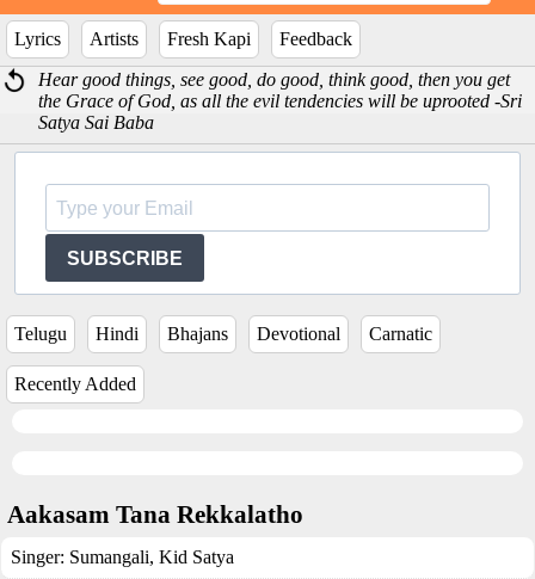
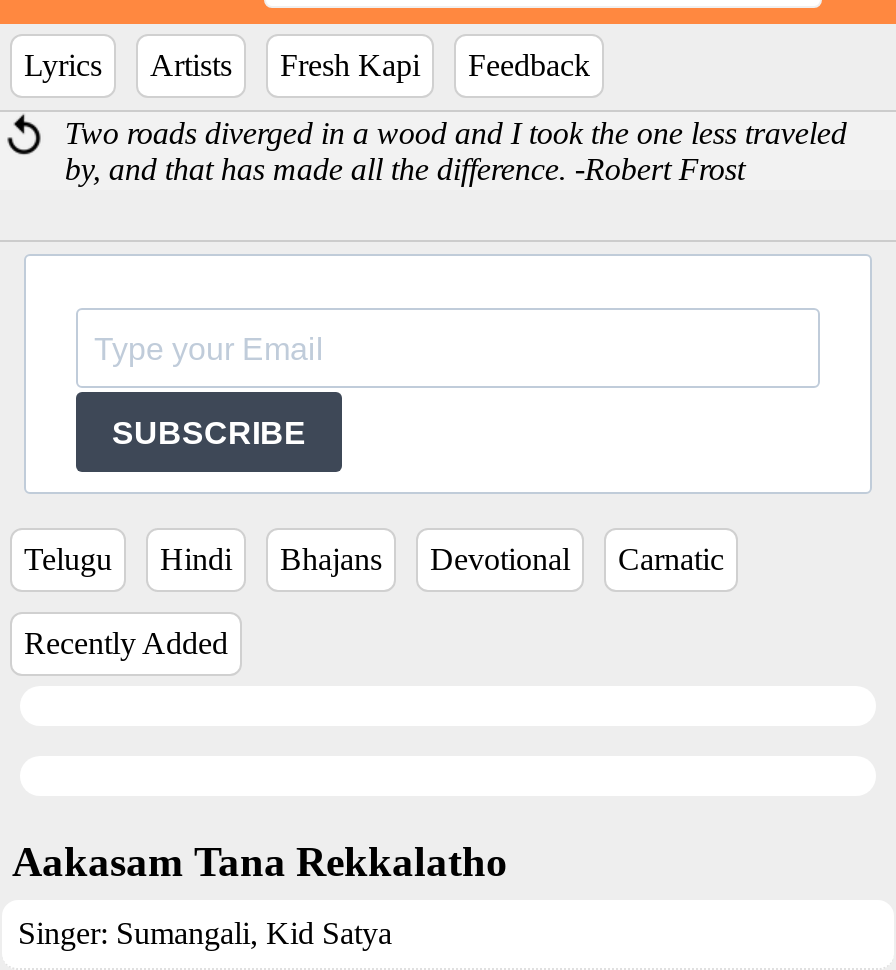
- Hear good things, see good, do good, think good, then you get
- the Grace of God, as all the evil tendencies will be uprooted -Sri
- Satya Sai Baba
+ Two roads diverged in a wood and I took the one less traveled
+ by, and that has made all the difference. -Robert Frost
